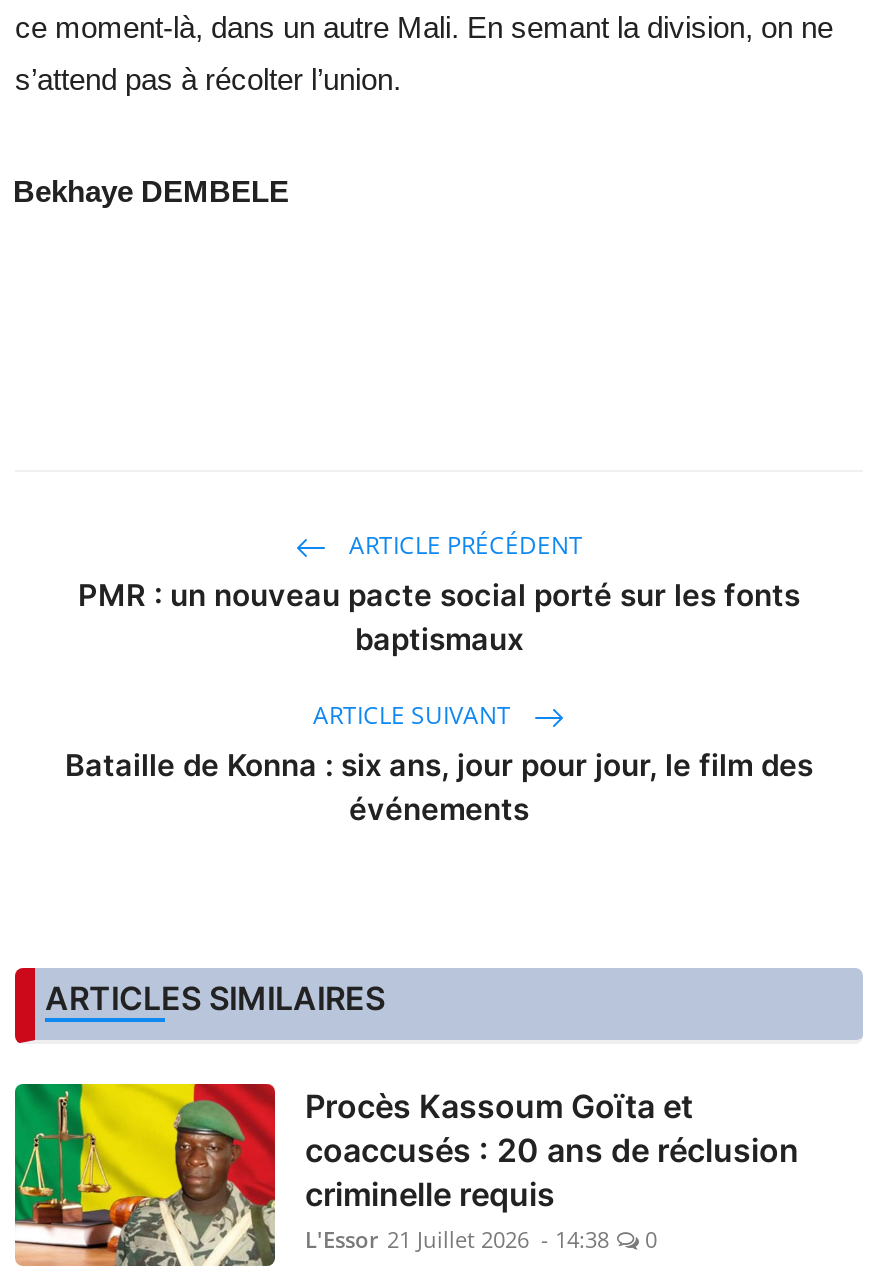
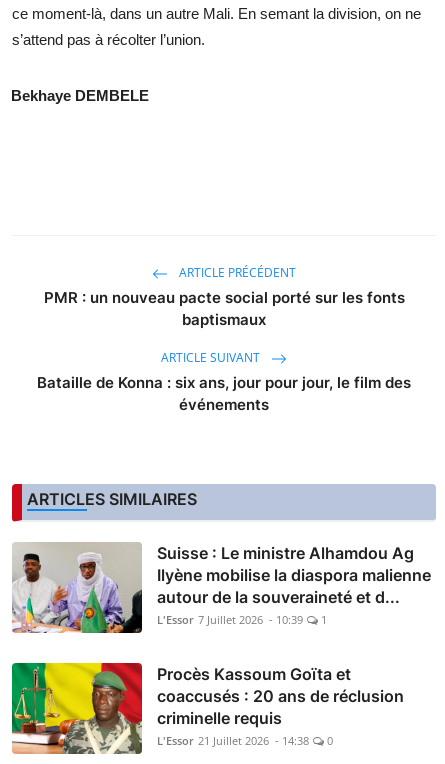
+ [image]
+ Suisse : Le ministre Alhamdou Ag
+ Ilyène mobilise la diaspora malienne
+ autour de la souveraineté et d...
+ L'Essor 7 Juillet 2026 - 10:39
+ 1
